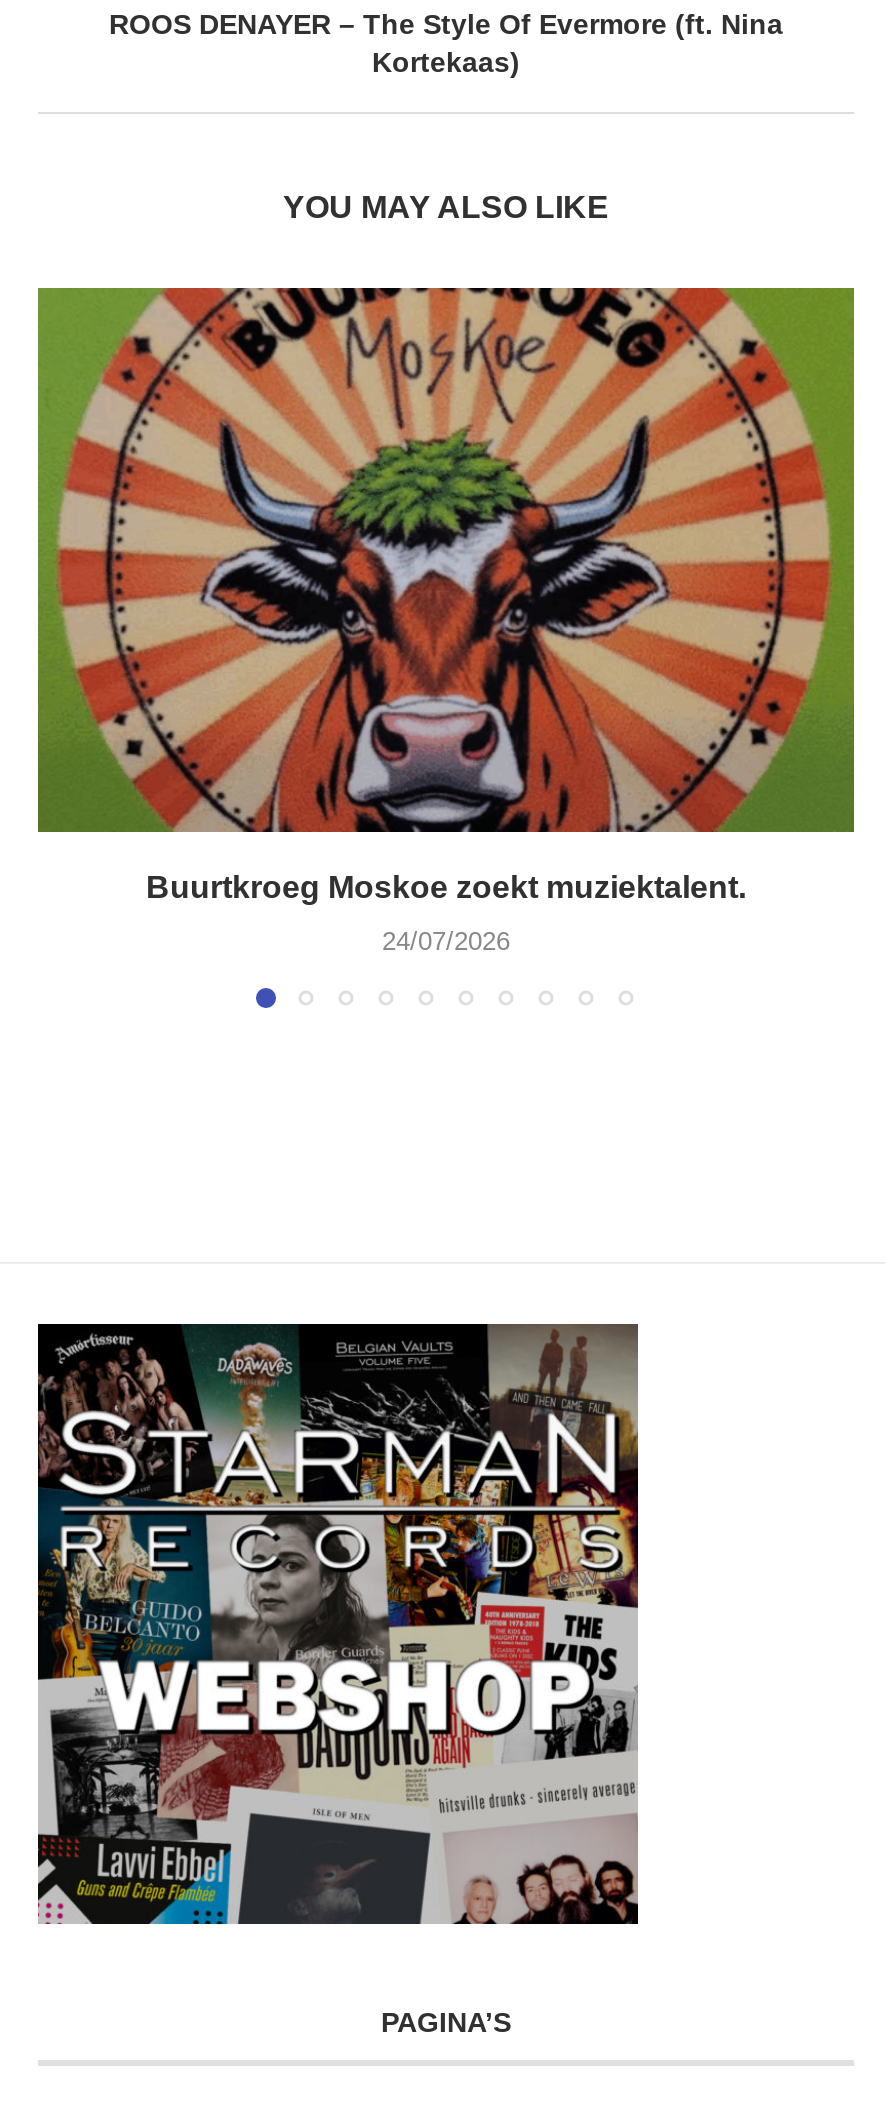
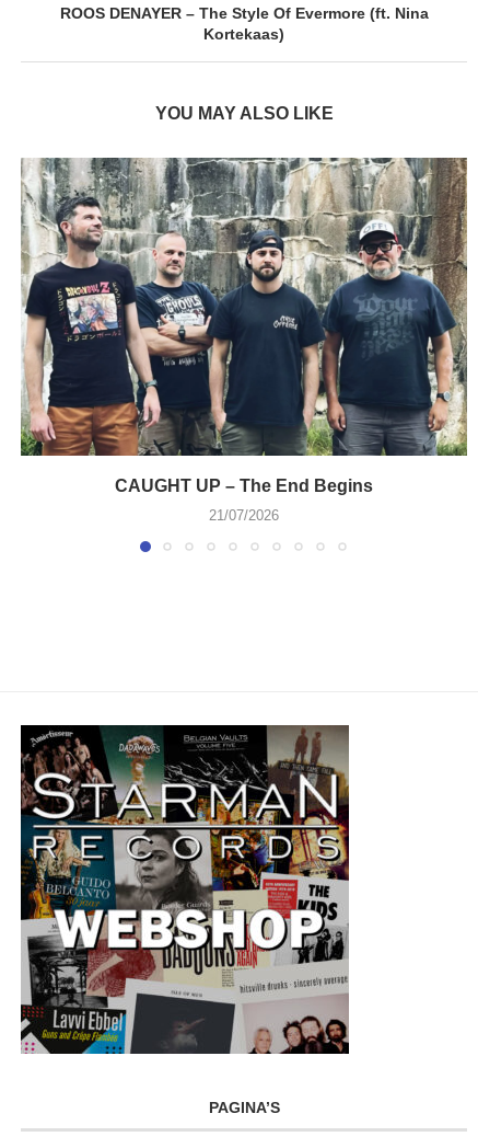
- [image]
- Buurtkroeg Moskoe zoekt muziektalent.
+ [image]
+ CAUGHT UP – The End Begins

- 24/07/2026
+ 21/07/2026
